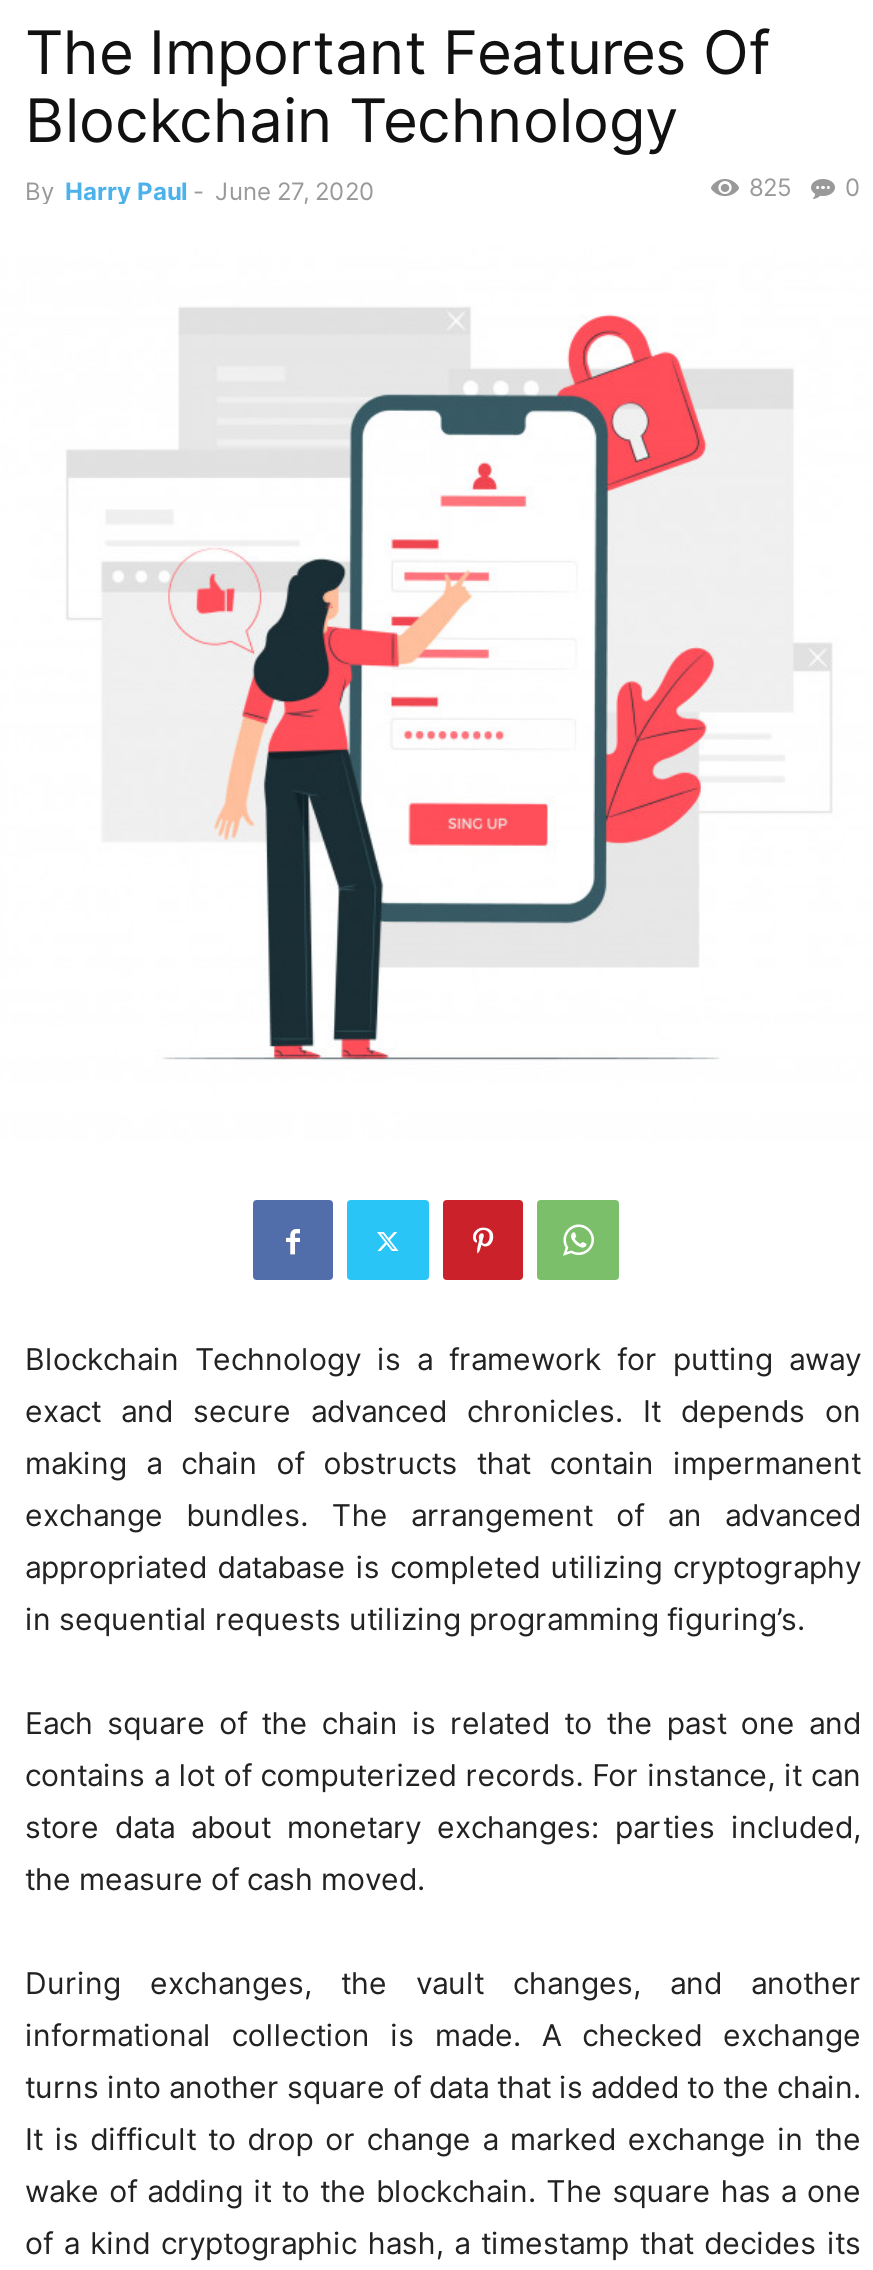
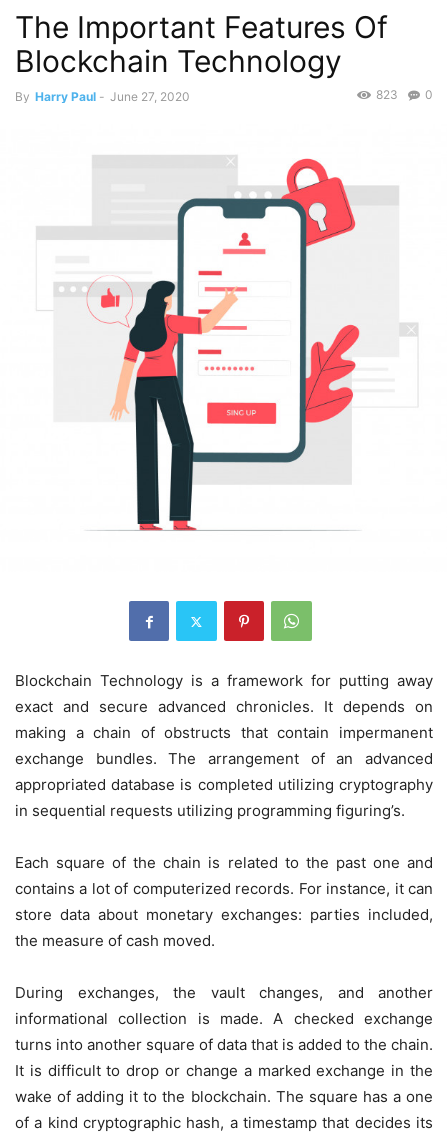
- 825 0
+ 823 0
